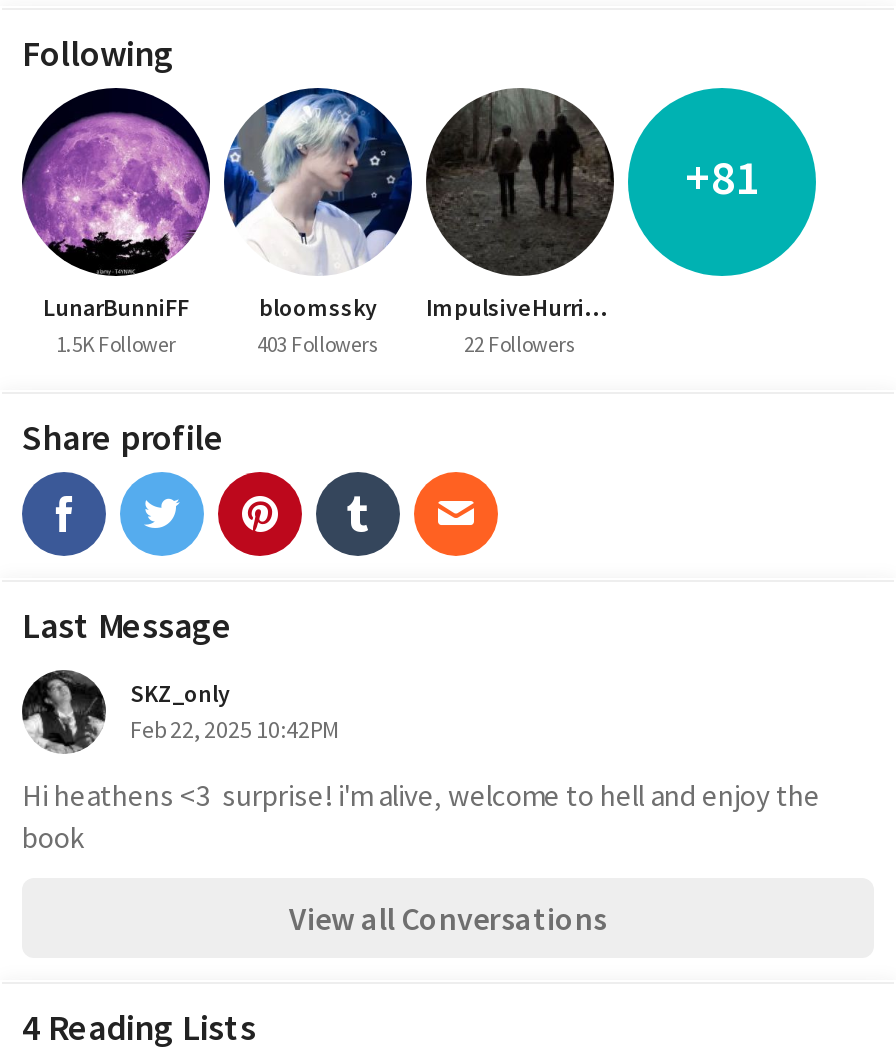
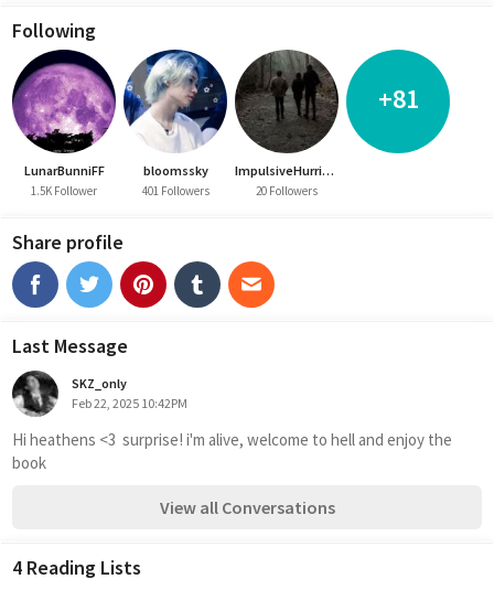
- 403 Followers
+ 401 Followers

- 22 Followers
+ 20 Followers
